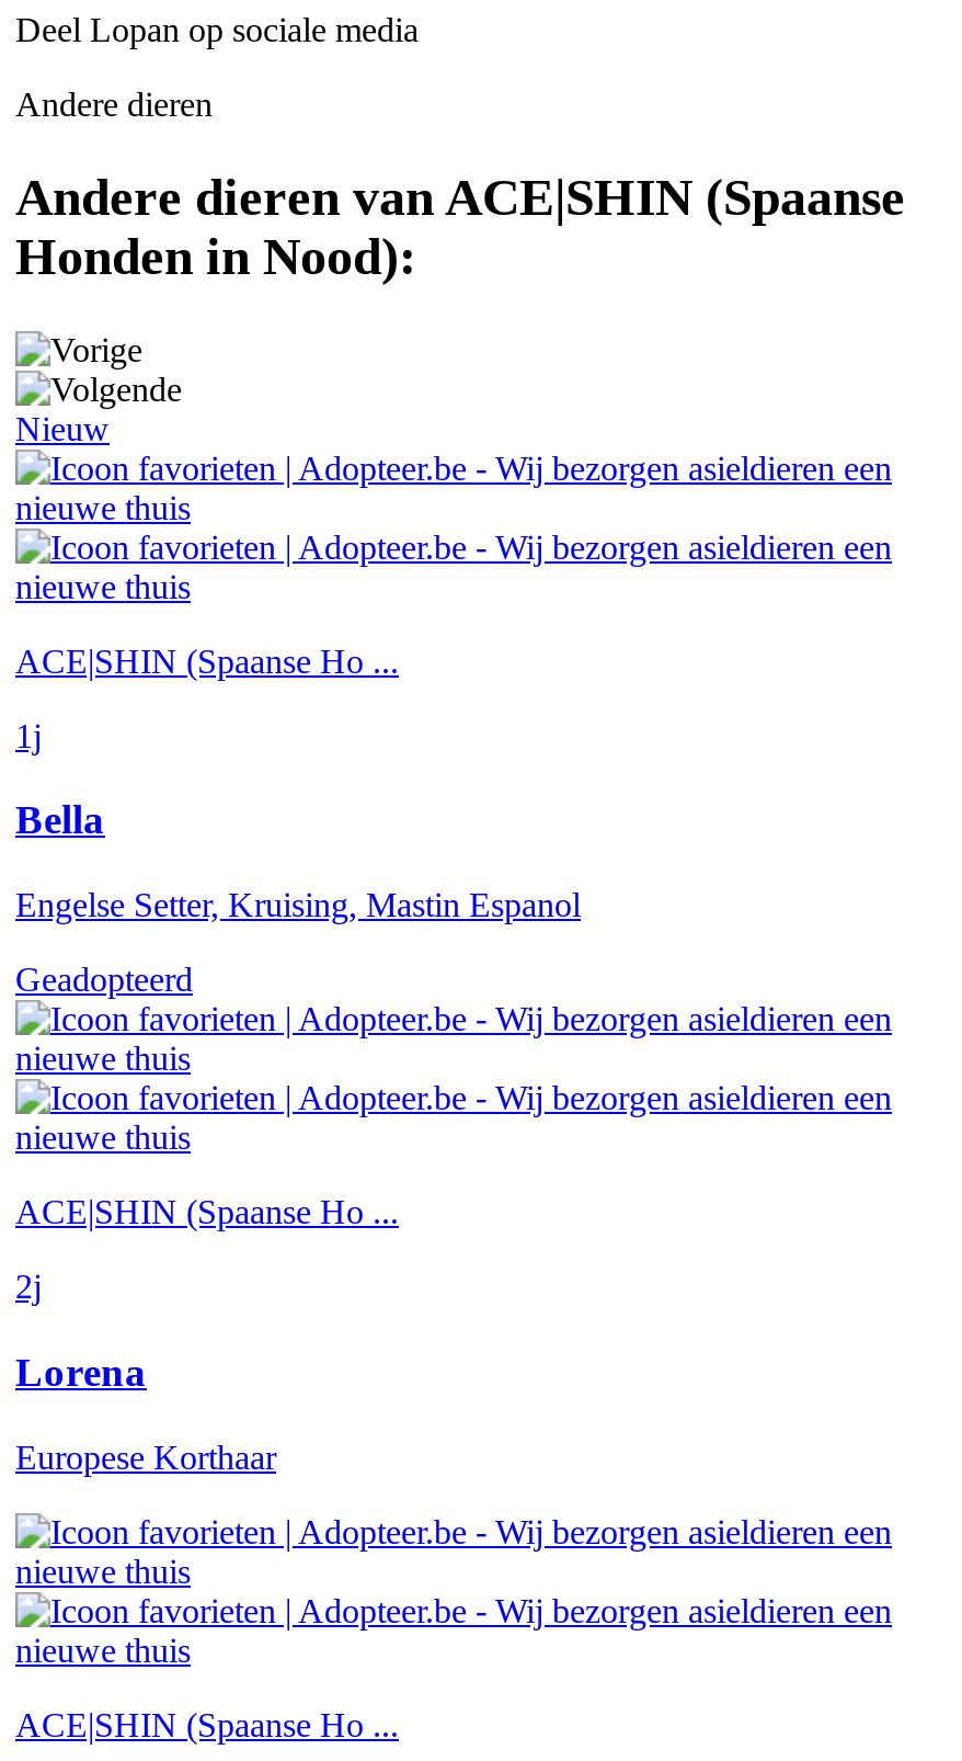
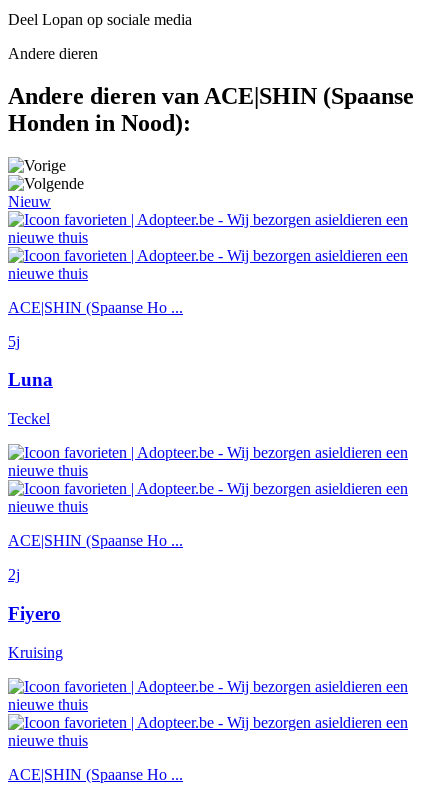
- 1j
- Bella
- Engelse Setter, Kruising, Mastin Espanol
- Geadopteerd
+ 5j
+ Luna
+ Teckel

- Lorena
+ Fiyero

- Europese Korthaar
+ Kruising
